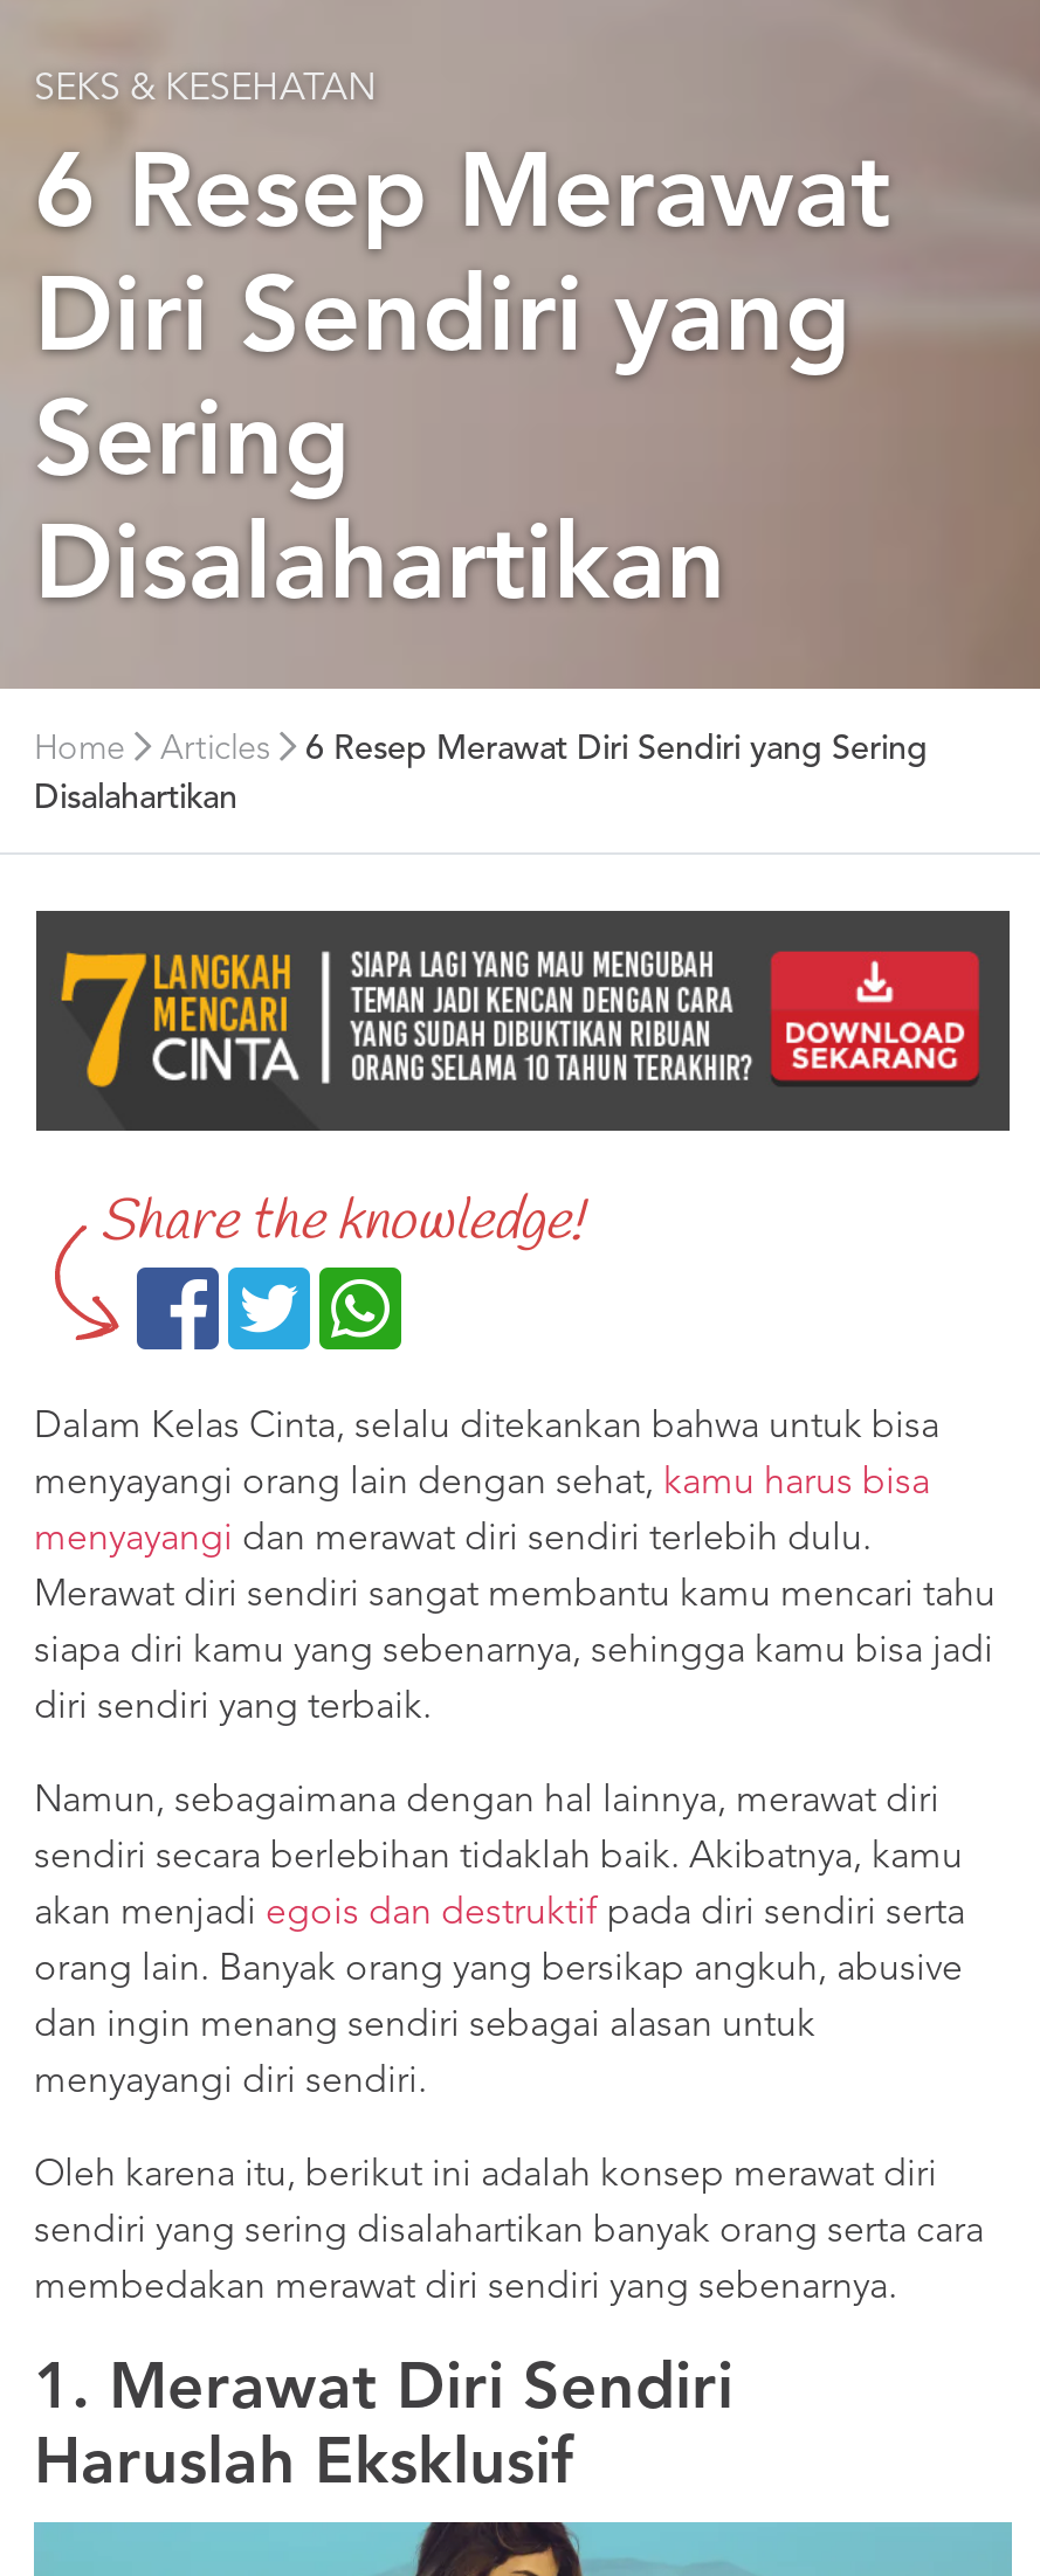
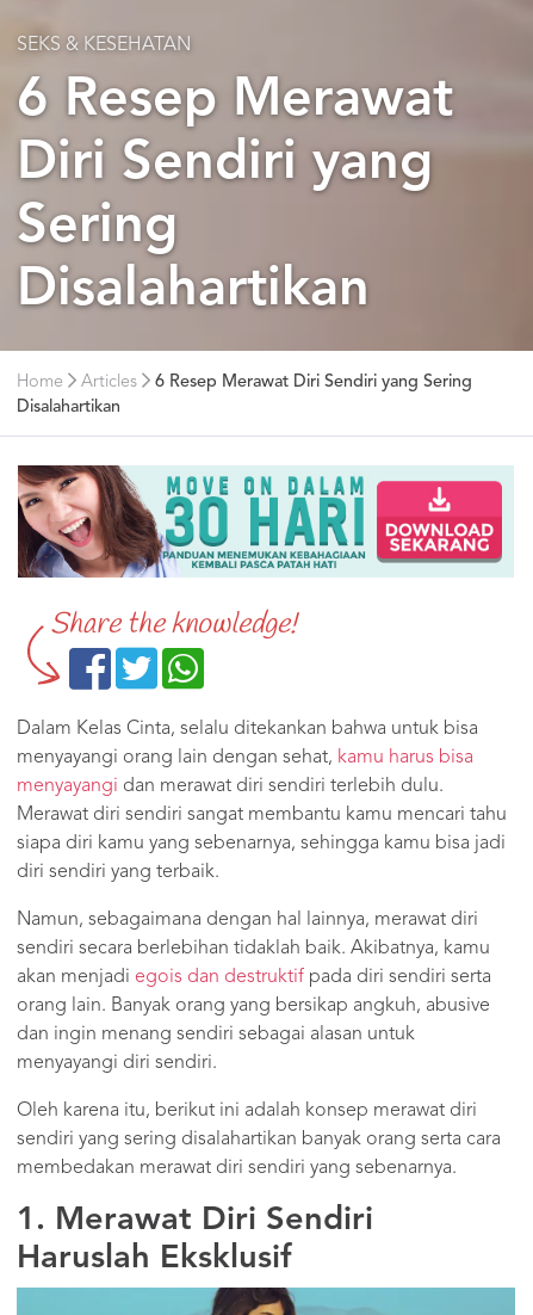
- [image]
+ [image]
